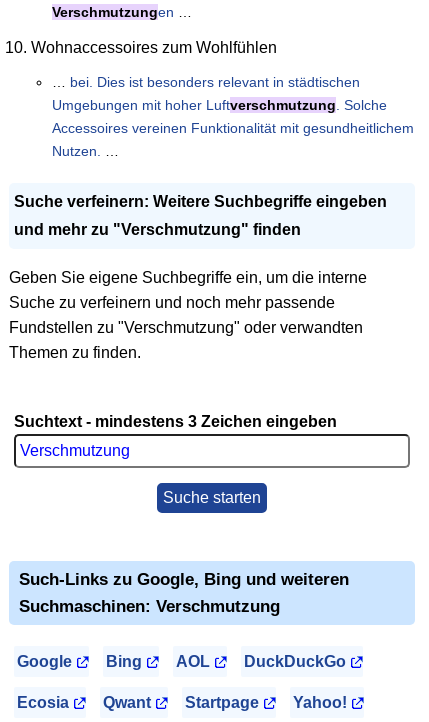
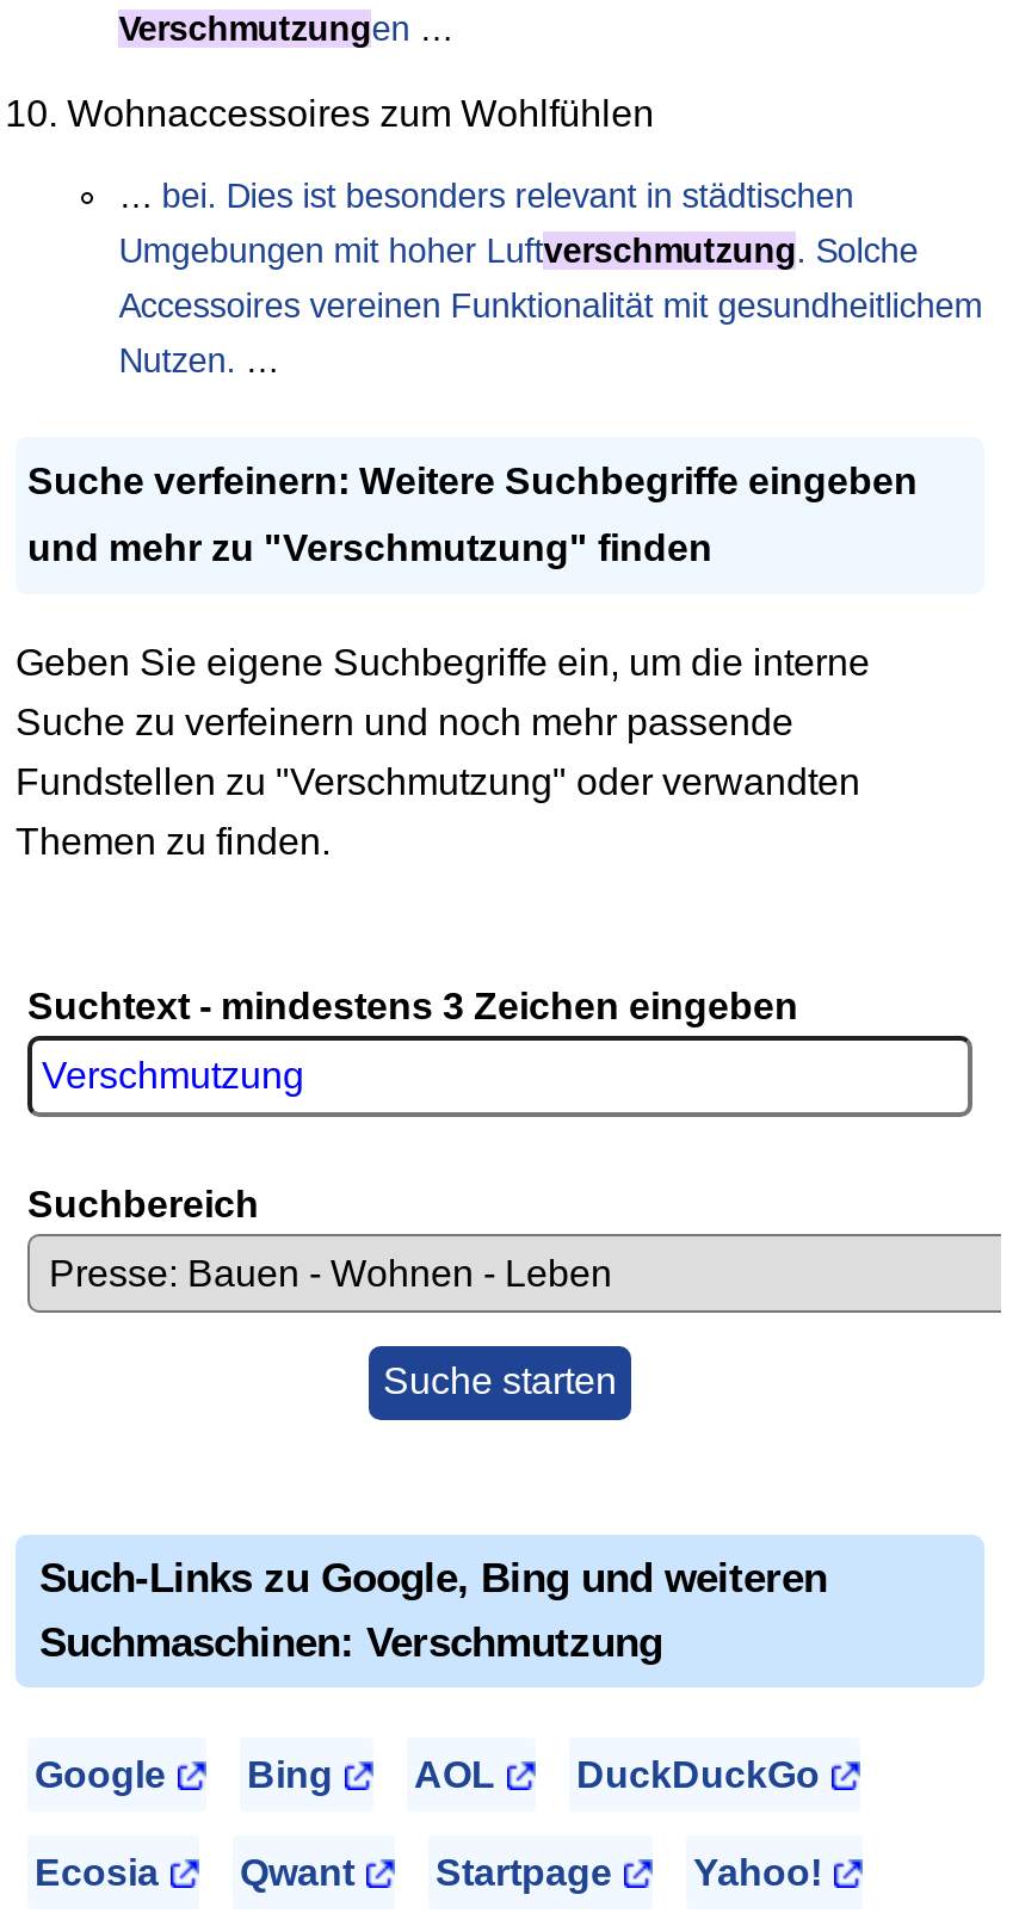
+ Suchbereich
